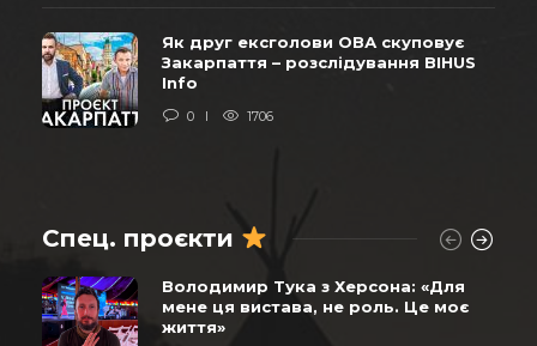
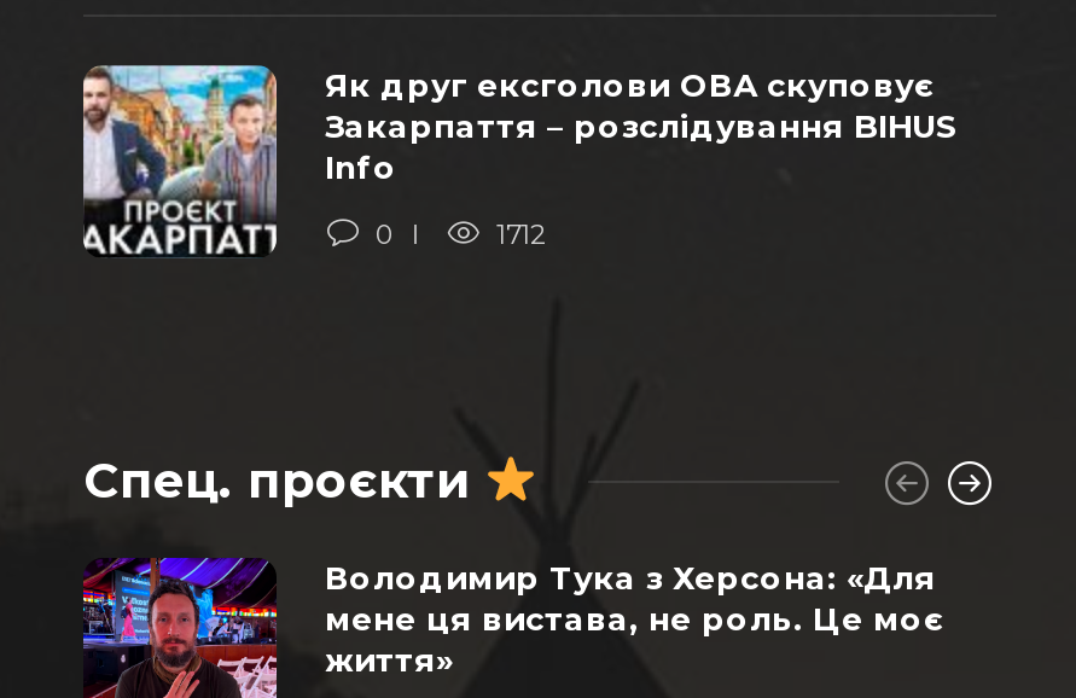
- 1706
+ 1712
